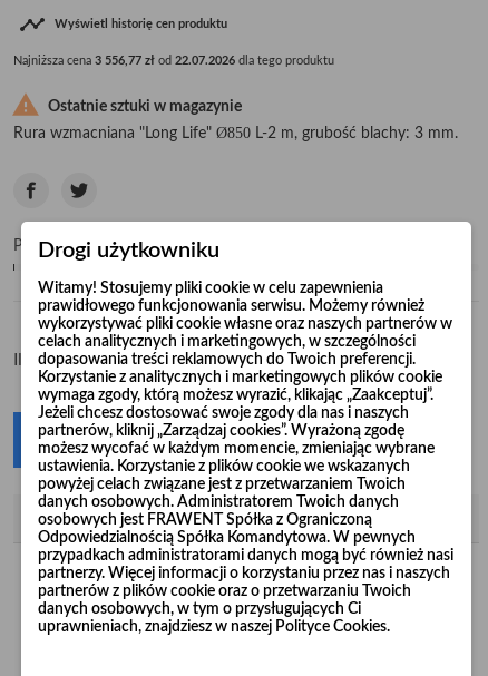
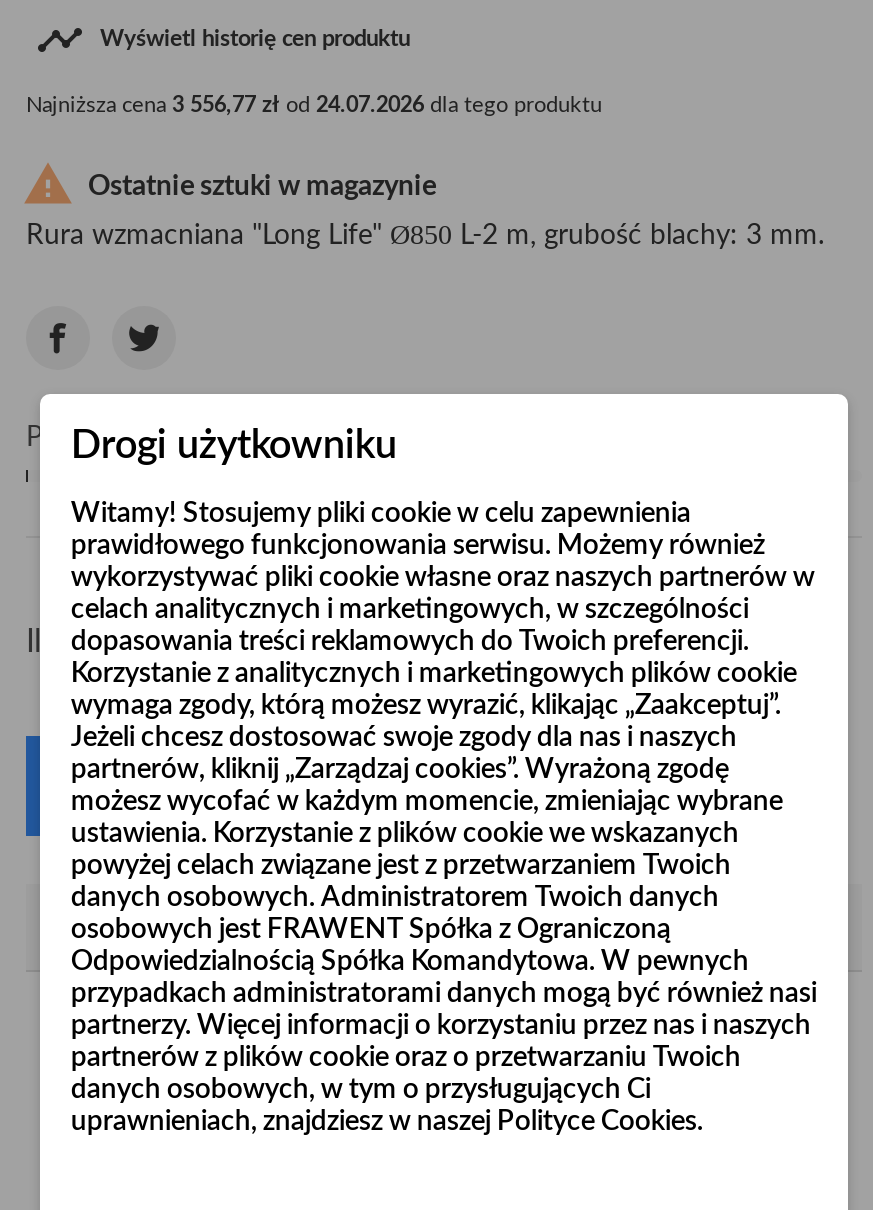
- Najniższa cena 3 556,77 zł od 22.07.2026 dla tego produktu
+ Najniższa cena 3 556,77 zł od 24.07.2026 dla tego produktu
